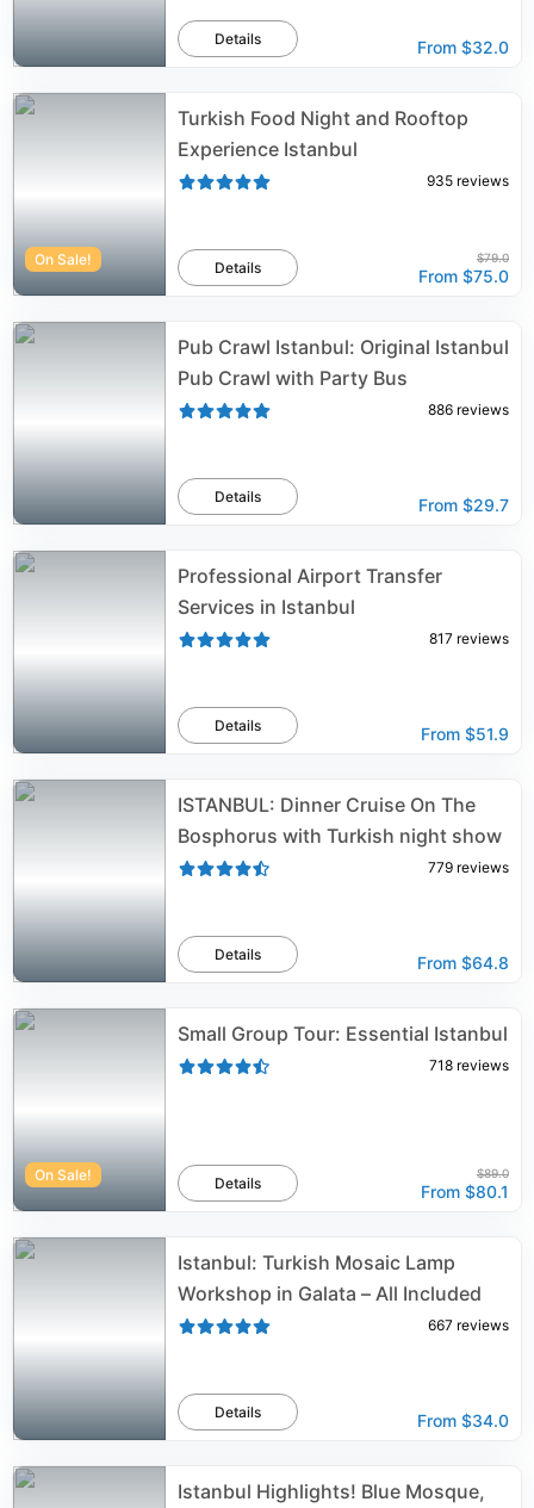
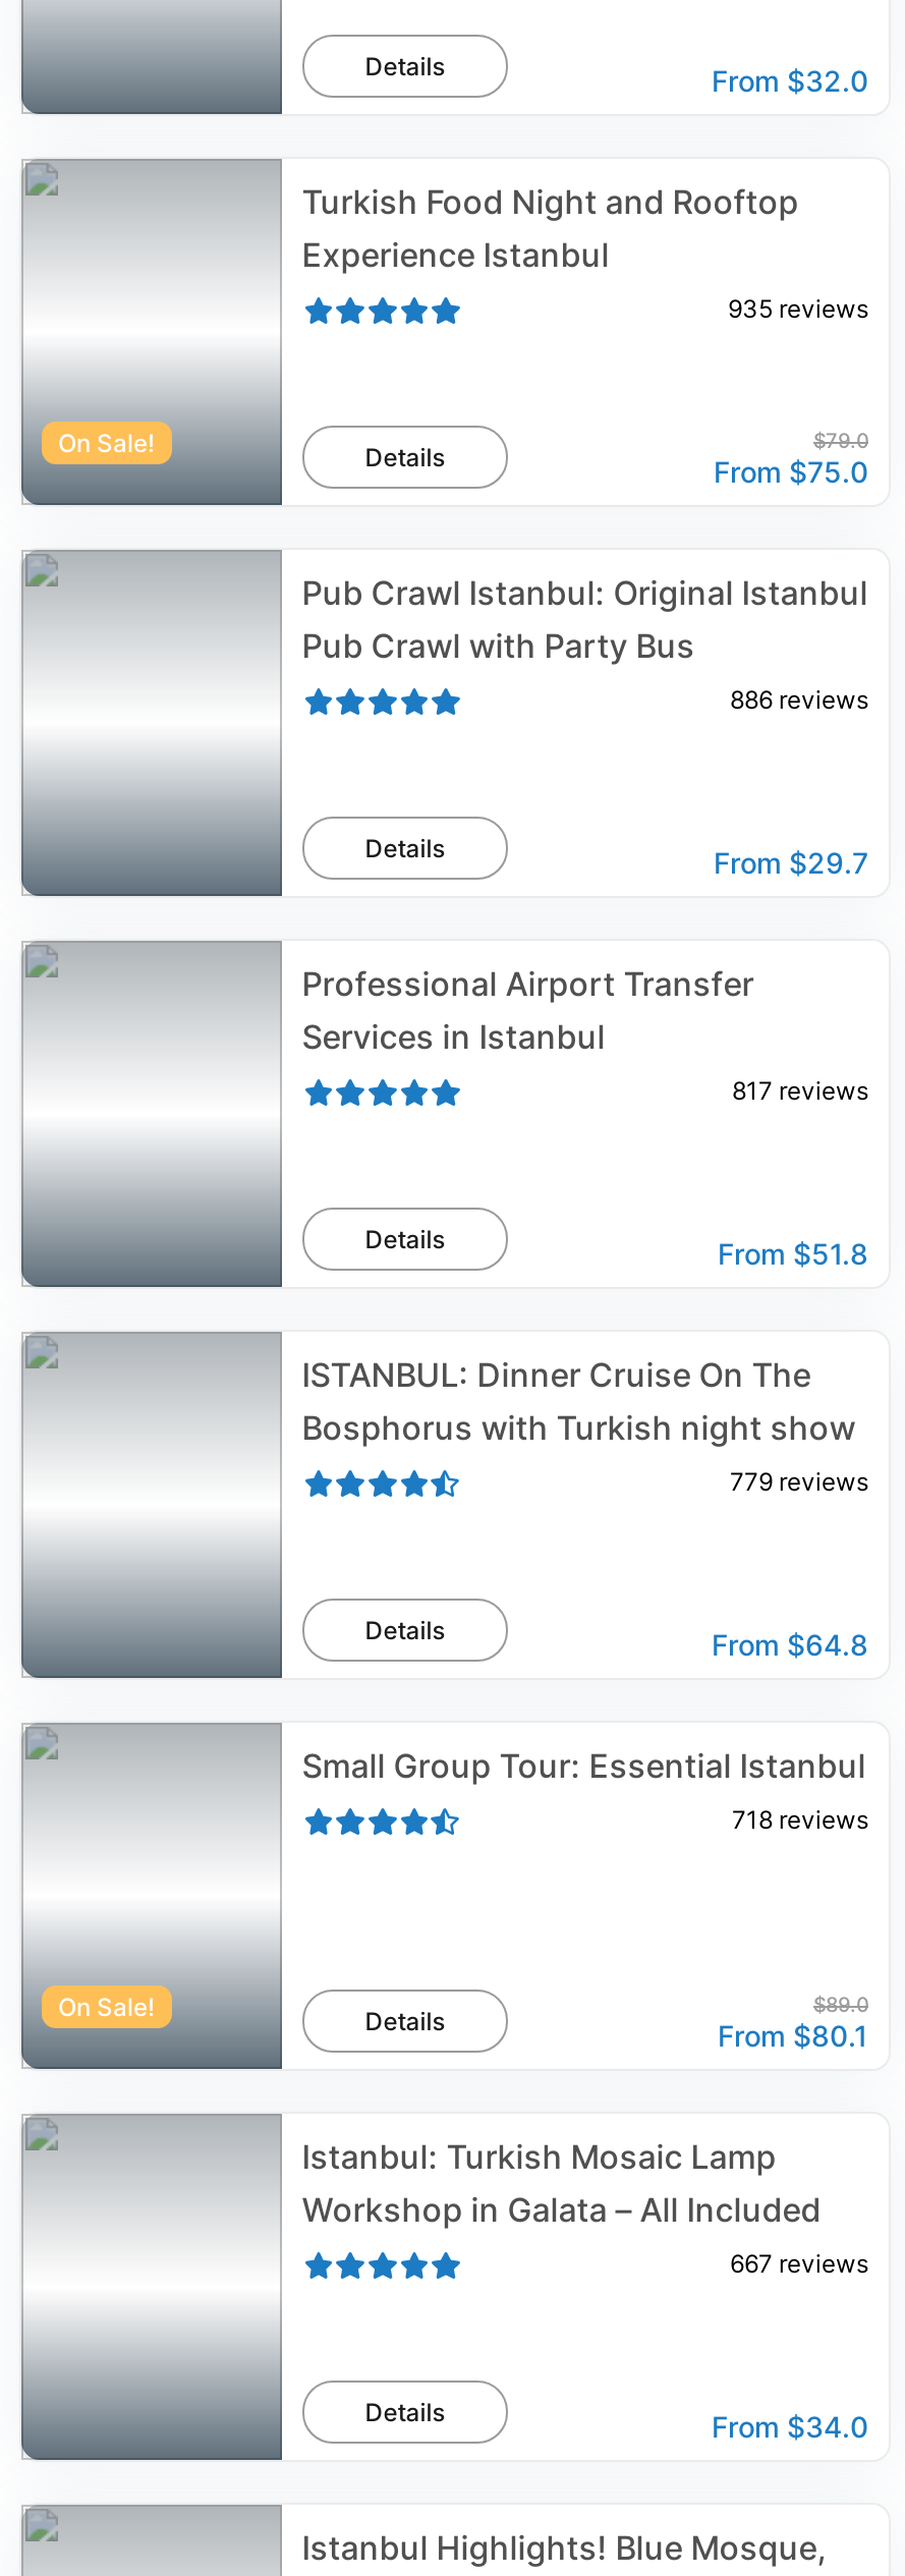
- From $51.9
+ From $51.8
